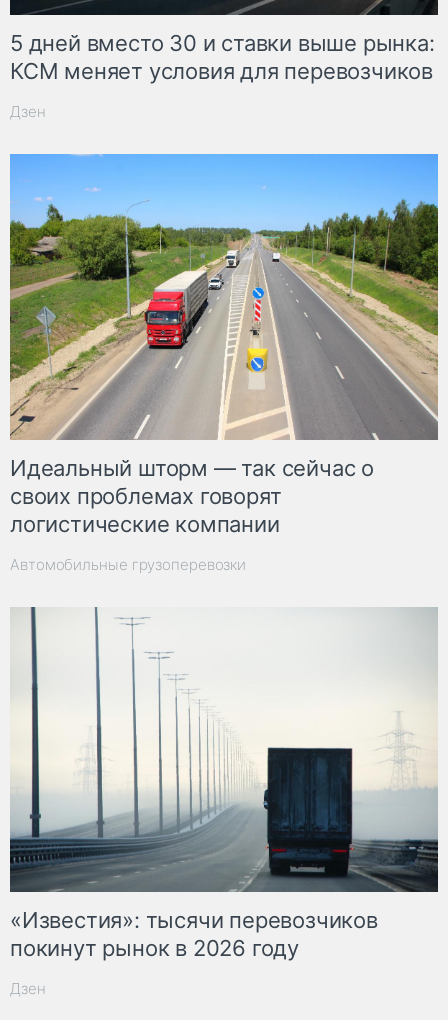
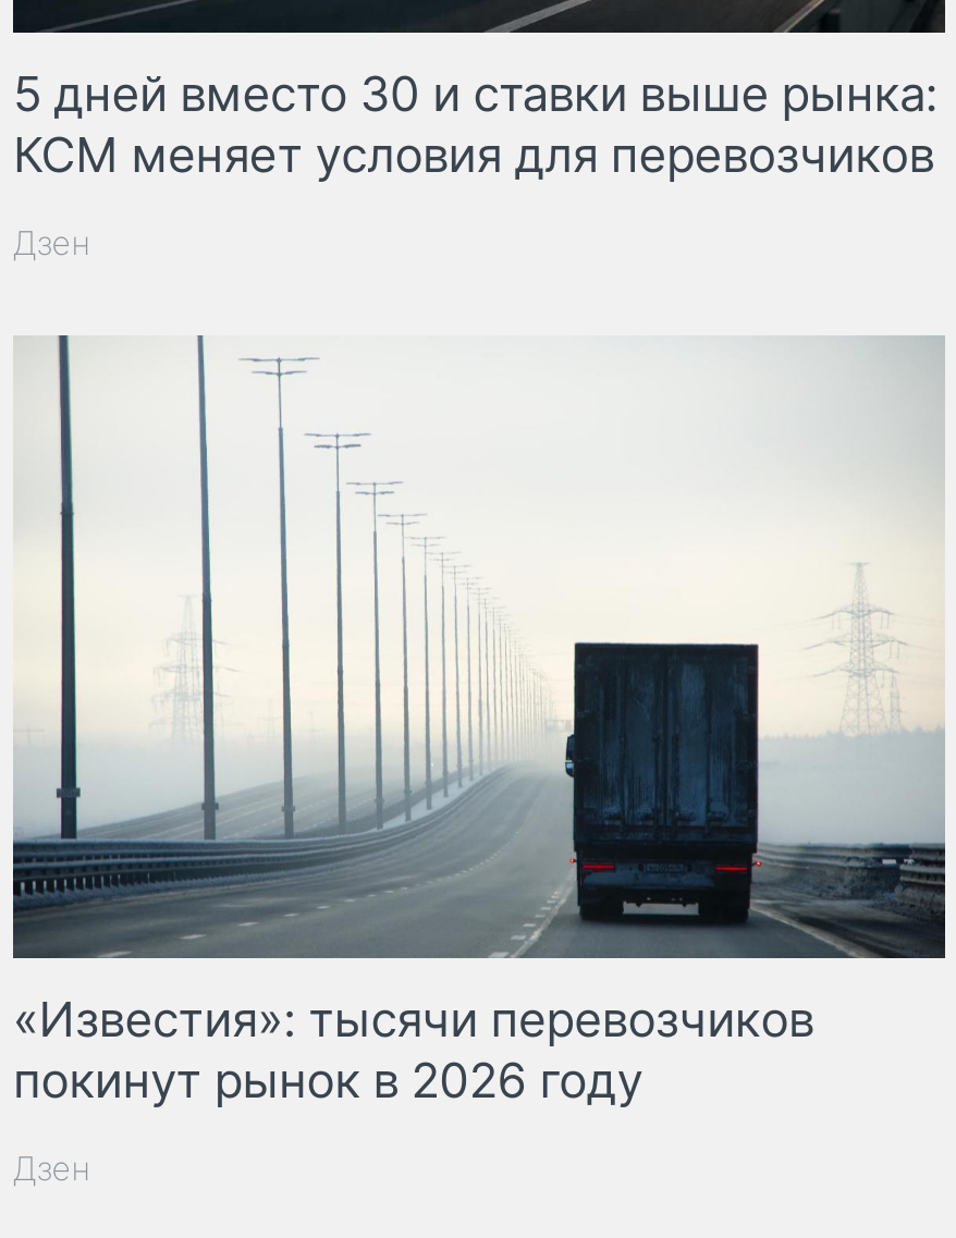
- [image]
- Идеальный шторм — так сейчас о
- своих проблемах говорят
- логистические компании
- Автомобильные грузоперевозки
